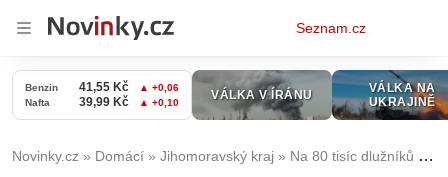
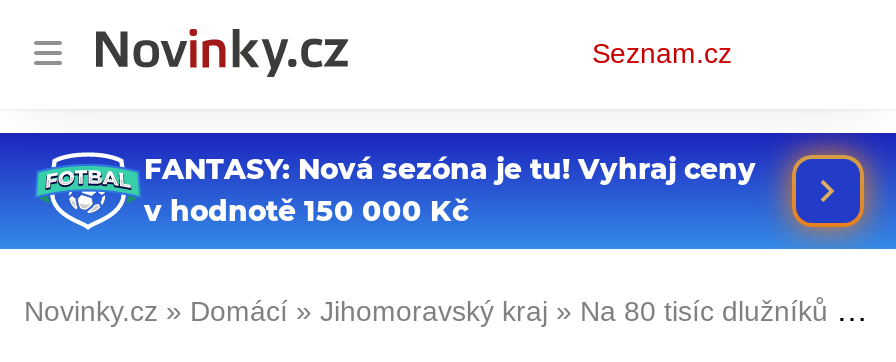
- [image]
+ [image]
